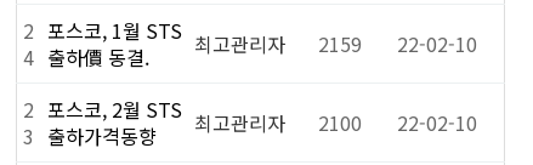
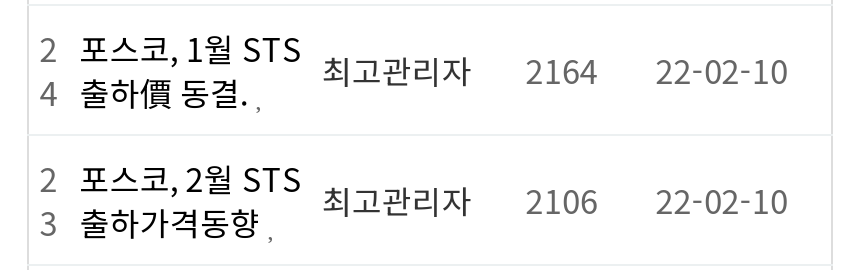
- 2 4 포스코, 1월 STS 출하價 동결. 최고관리자 2159 22-02-10
+ 2 4 포스코, 1월 STS 출하價 동결. 최고관리자 2164 22-02-10

- 2 3 포스코, 2월 STS 출하가격동향 최고관리자 2100 22-02-10
+ 2 3 포스코, 2월 STS 출하가격동향 최고관리자 2106 22-02-10
